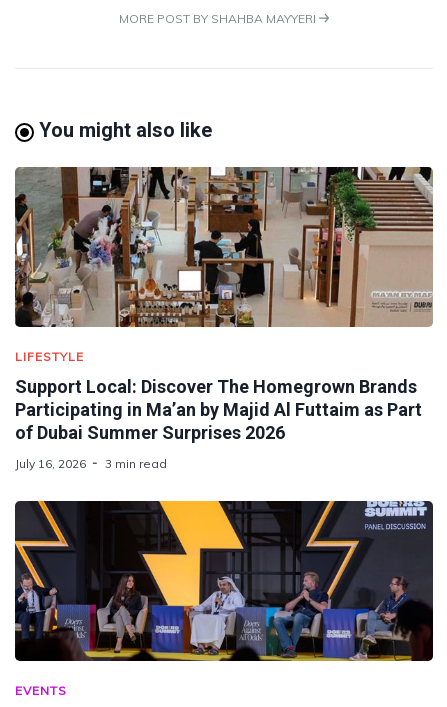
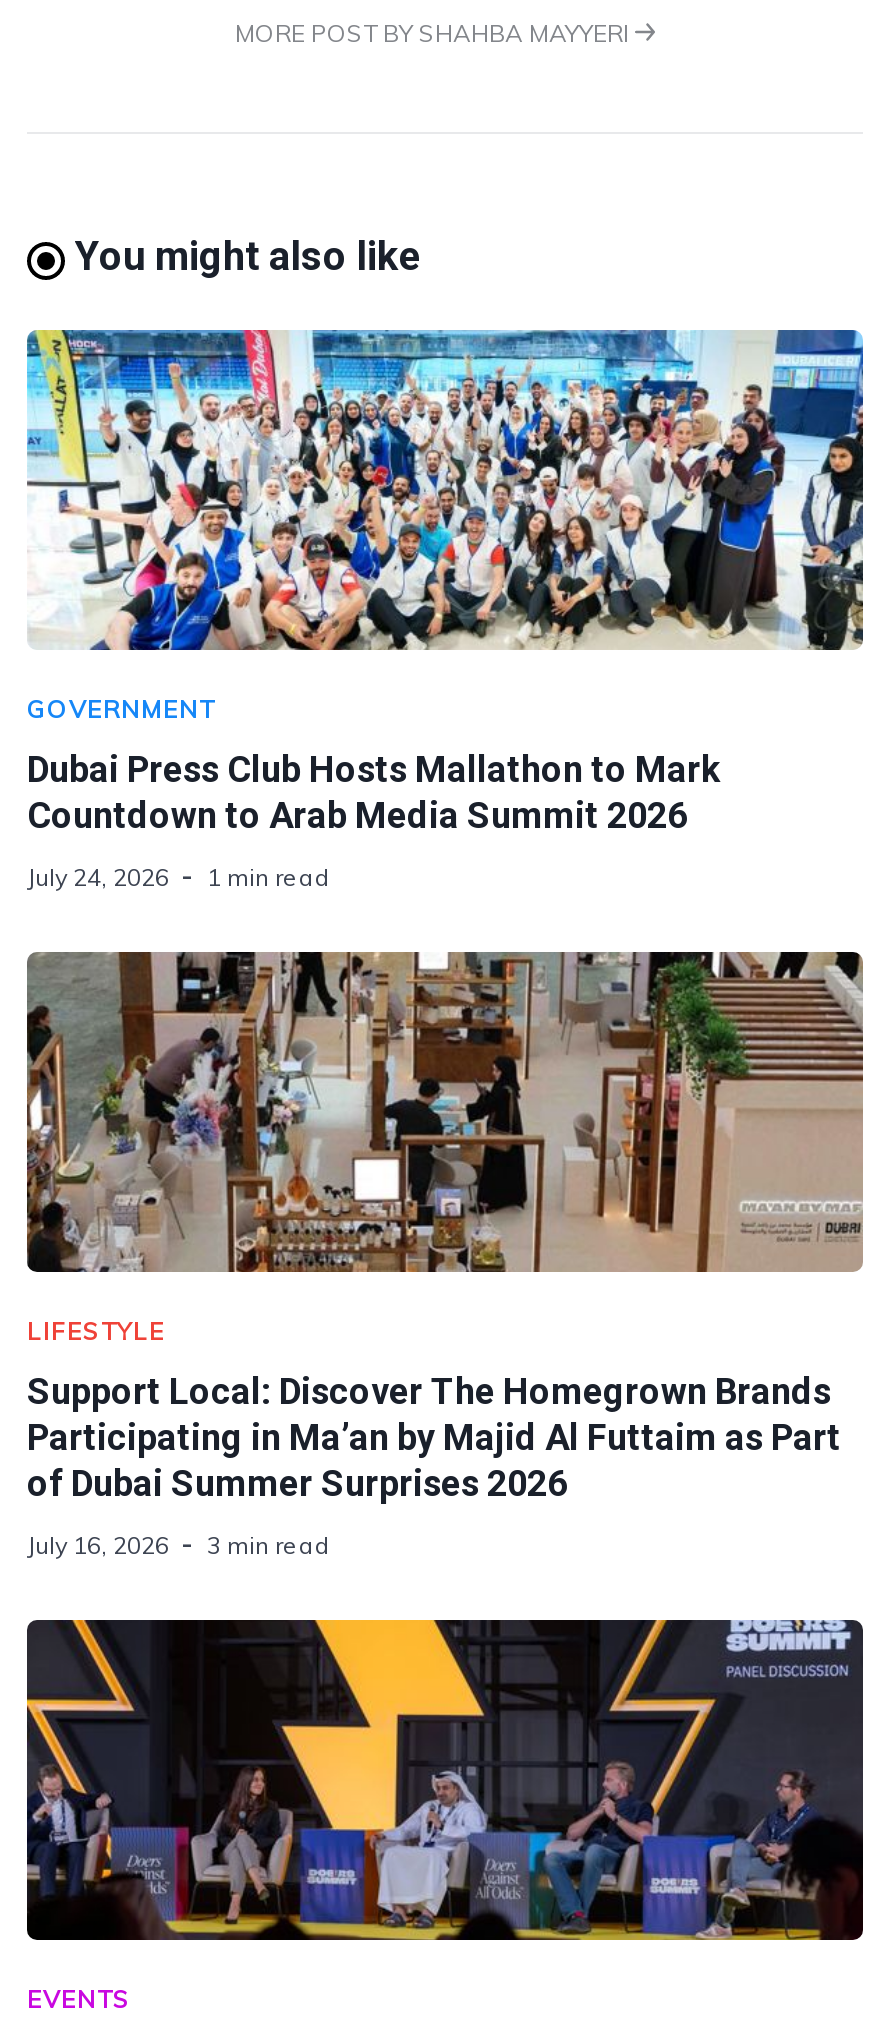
+ [image]
+ GOVERNMENT
+ Dubai Press Club Hosts Mallathon to Mark
+ Countdown to Arab Media Summit 2026
+ July 24, 2026
+ 1 min read
